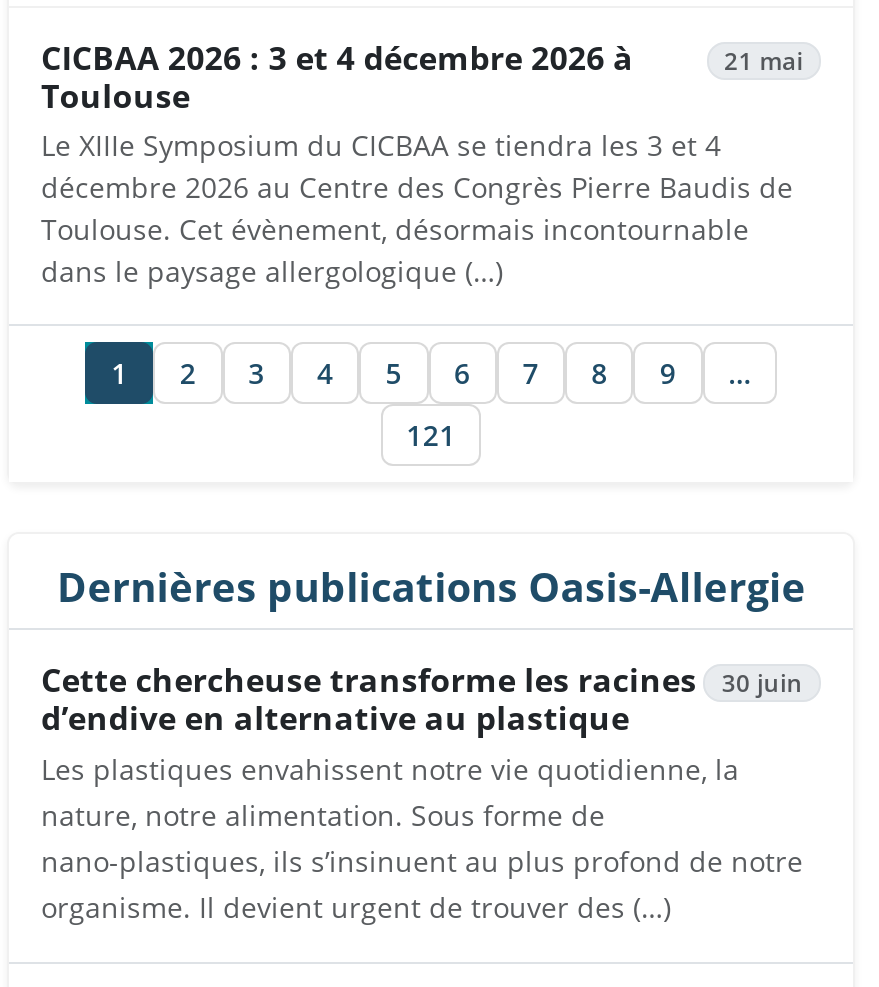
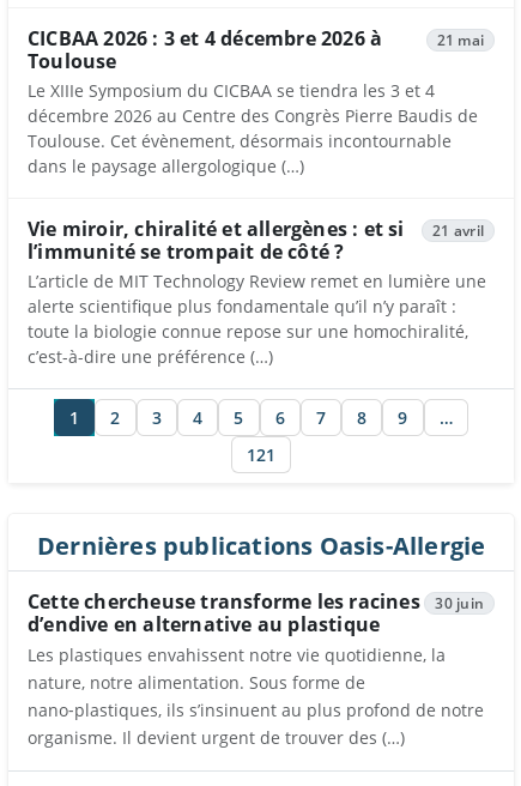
+ Vie miroir, chiralité et allergènes : et si
+ l’immunité se trompait de côté ?

+ 21 avril
+ L’article de MIT Technology Review remet en lumière une
+ alerte scientifique plus fondamentale qu’il n’y paraît :
+ toute la biologie connue repose sur une homochiralité,
+ c’est-à-dire une préférence (…)
